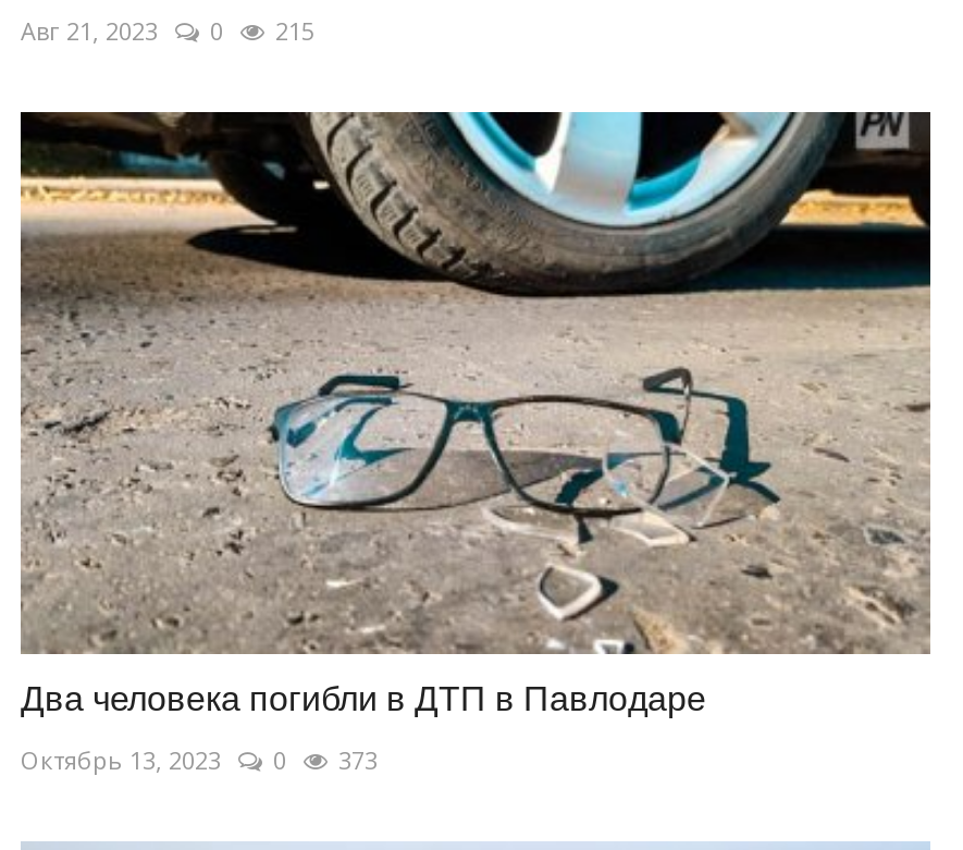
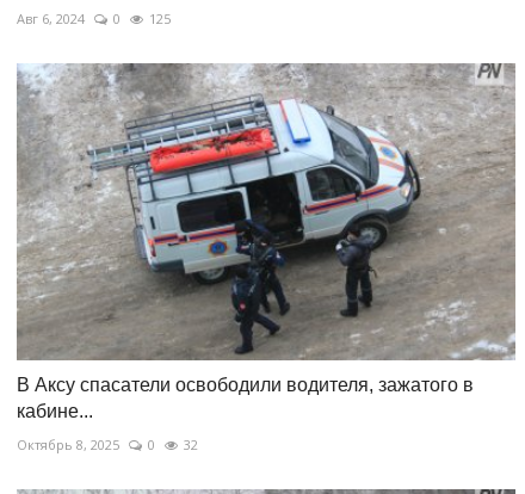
- Авг 21, 2023
+ Авг 6, 2024

- 215
+ 125

- [image]
- Два человека погибли в ДТП в Павлодаре
+ [image]
+ В Аксу спасатели освободили водителя, зажатого в
+ кабине...

- Октябрь 13, 2023
+ Октябрь 8, 2025

- 373
+ 32
